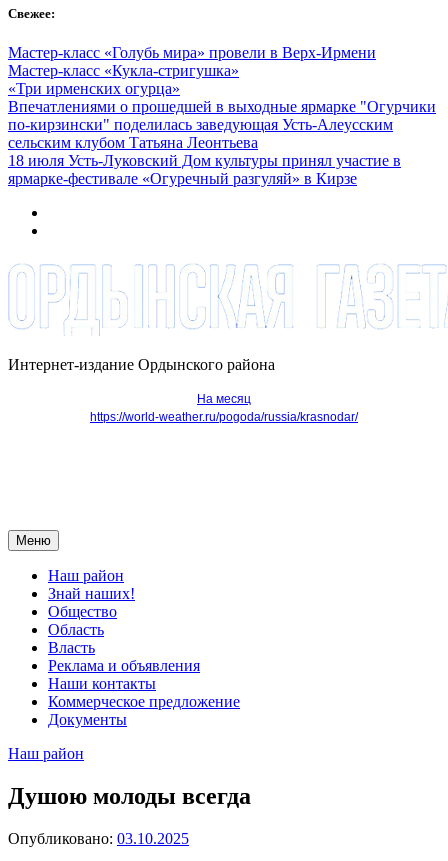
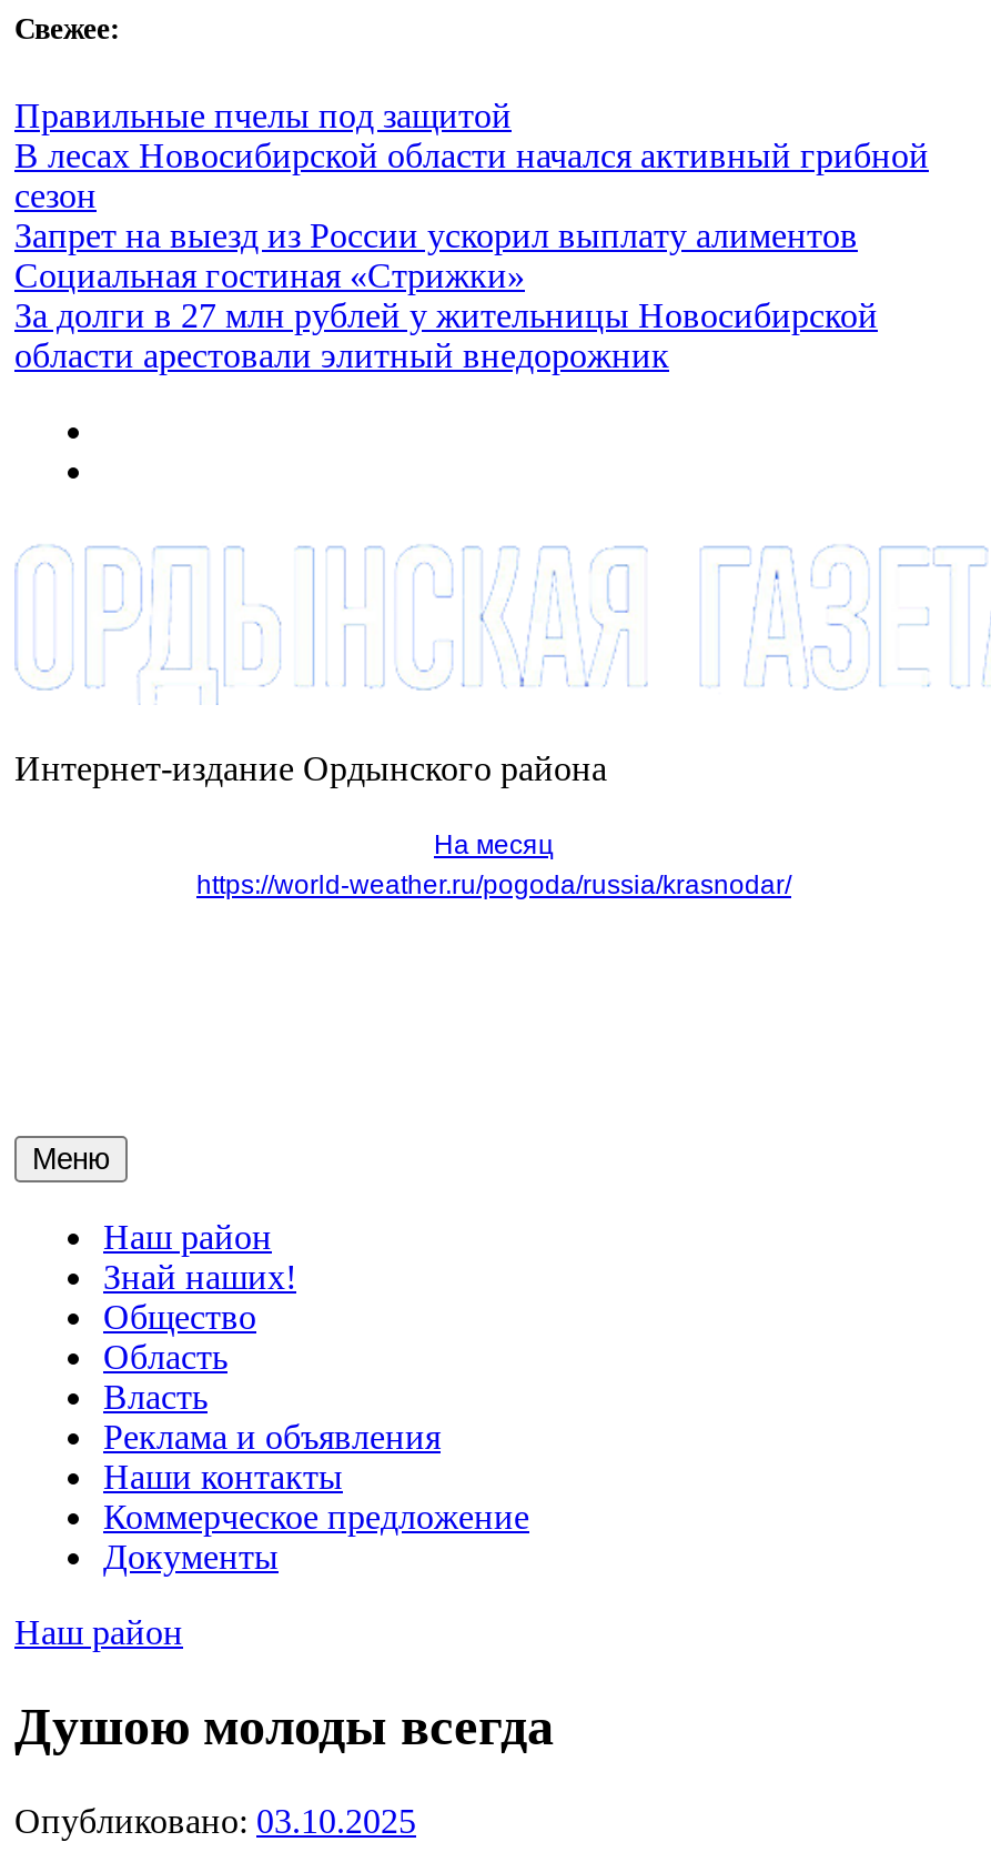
- Мастер-класс «Голубь мира» провели в Верх-Ирмени
- Мастер-класс «Кукла-стригушка»
- «Три ирменских огурца»
- Впечатлениями о прошедшей в выходные ярмарке "Огурчики
- по-кирзински" поделилась заведующая Усть-Алеусским
- сельским клубом Татьяна Леонтьева
- 18 июля Усть-Луковский Дом культуры принял участие в
- ярмарке-фестивале «Огуречный разгуляй» в Кирзе
+ Правильные пчелы под защитой
+ В лесах Новосибирской области начался активный грибной
+ сезон
+ Запрет на выезд из России ускорил выплату алиментов
+ Социальная гостиная «Стрижки»
+ За долги в 27 млн рублей у жительницы Новосибирской
+ области арестовали элитный внедорожник
